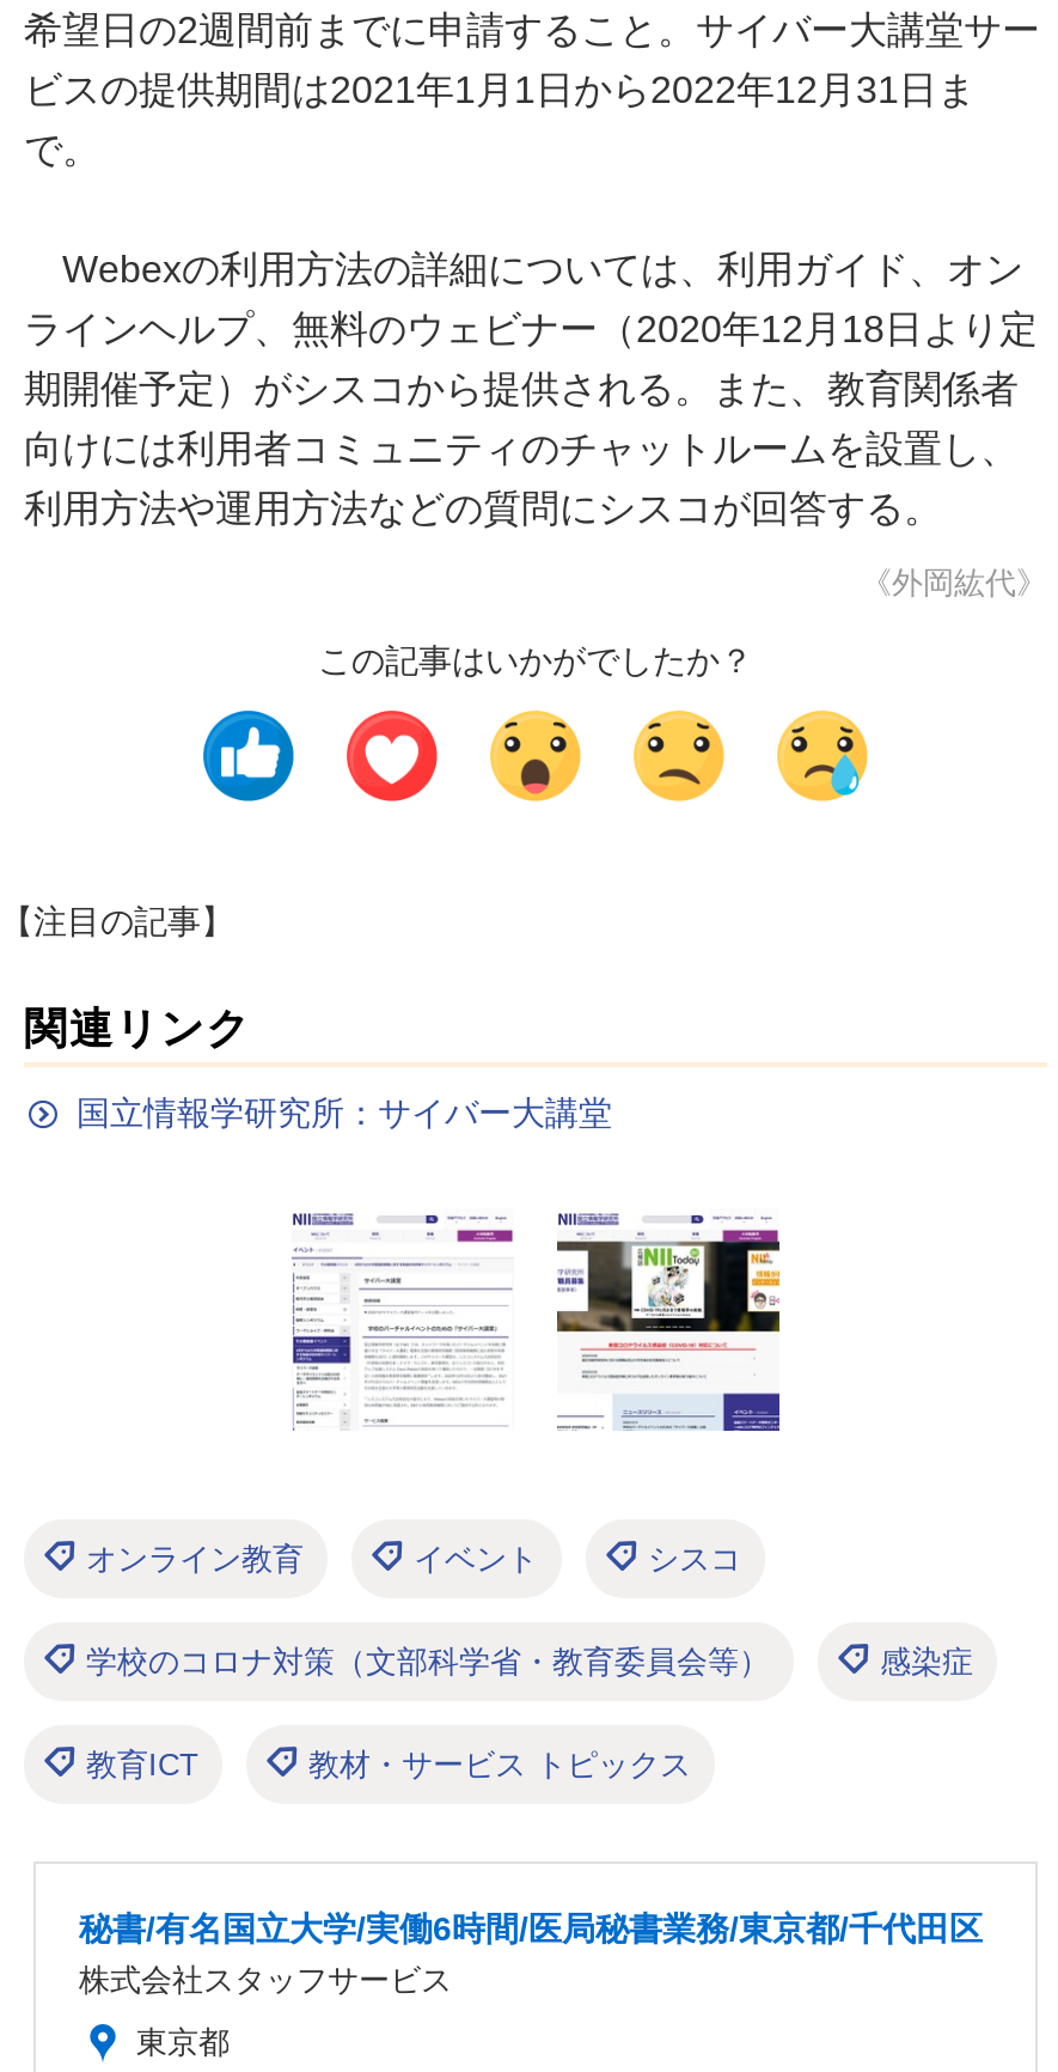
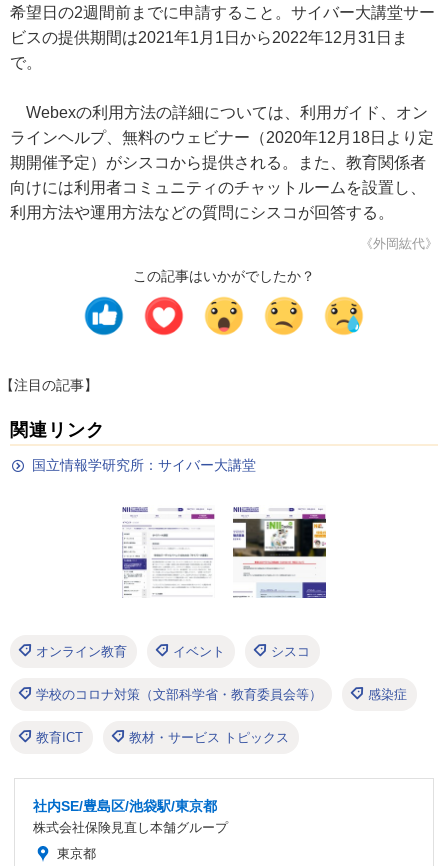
- 秘書/有名国立大学/実働6時間/医局秘書業務/東京都/千代田区
- 株式会社スタッフサービス
+ 社内SE/豊島区/池袋駅/東京都
+ 株式会社保険見直し本舗グループ
